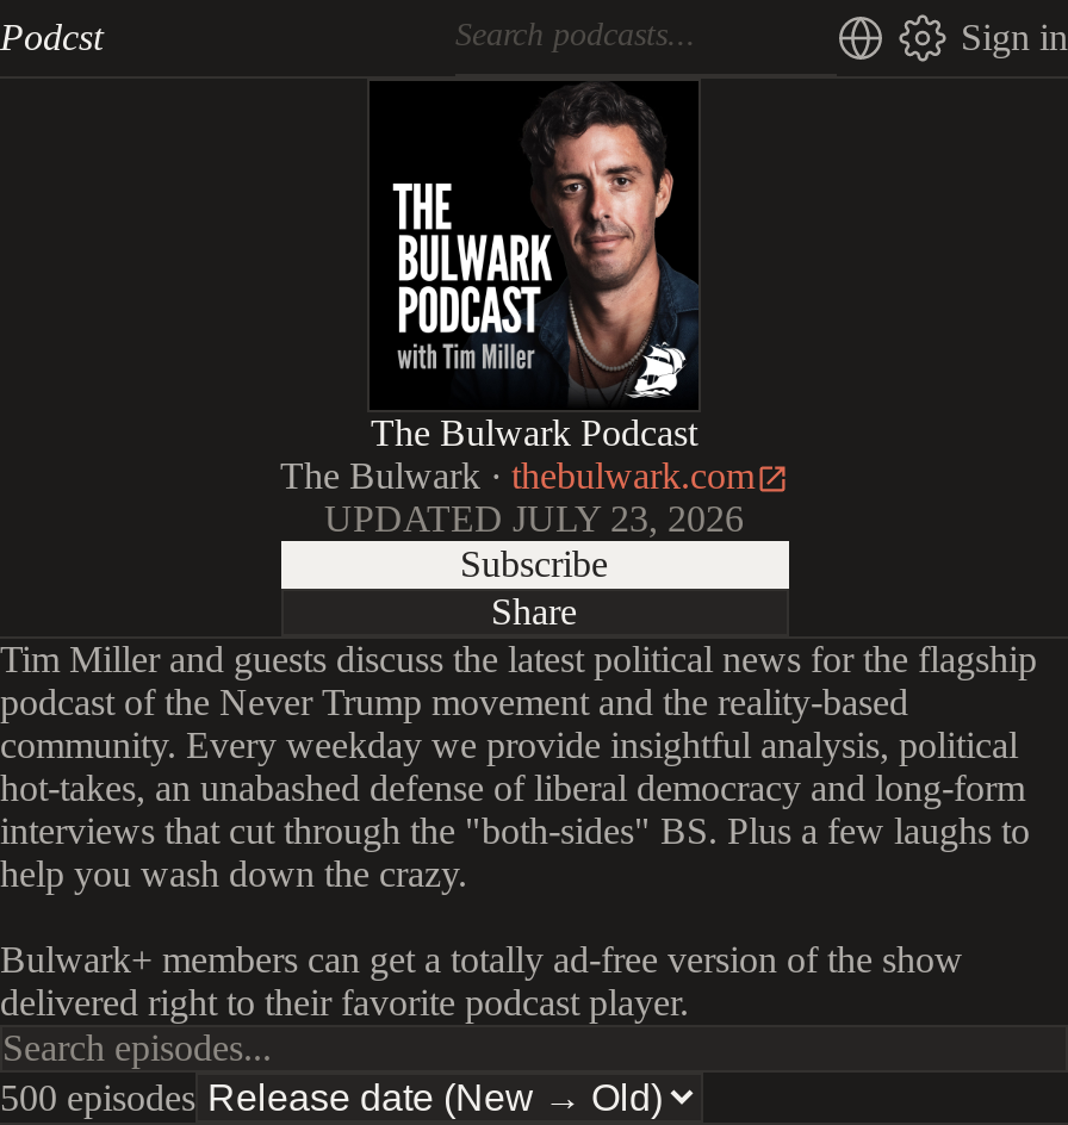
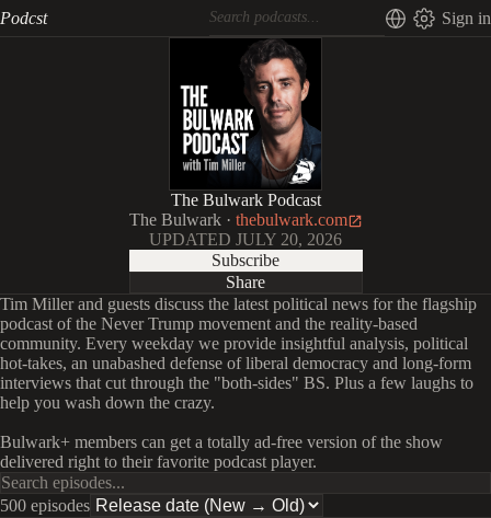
- UPDATED JULY 23, 2026
+ UPDATED JULY 20, 2026
